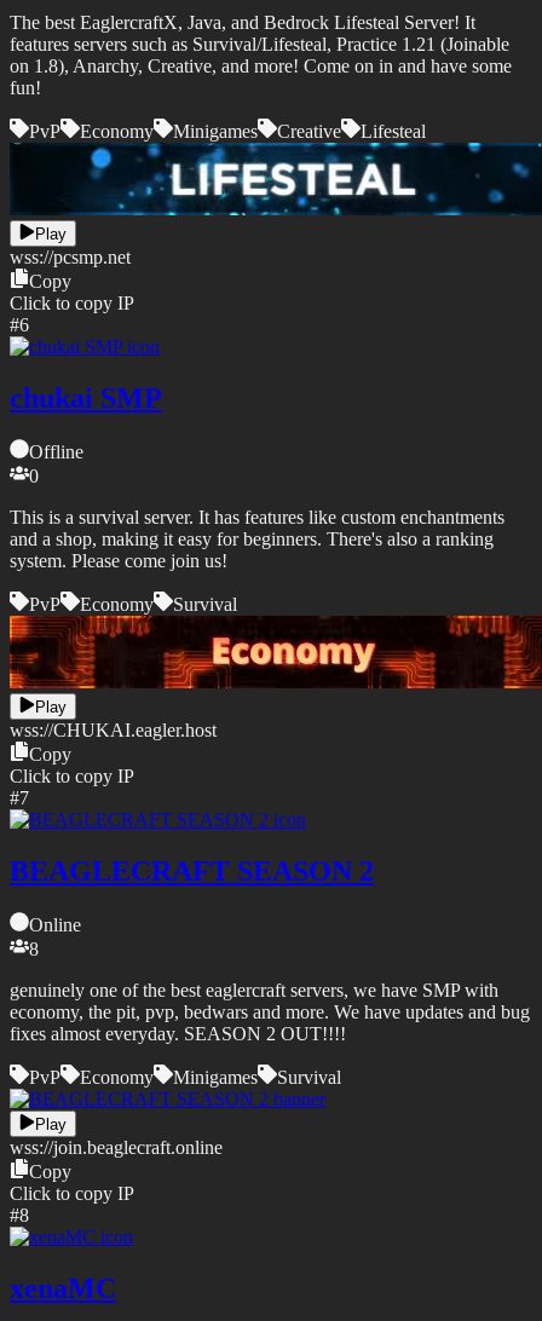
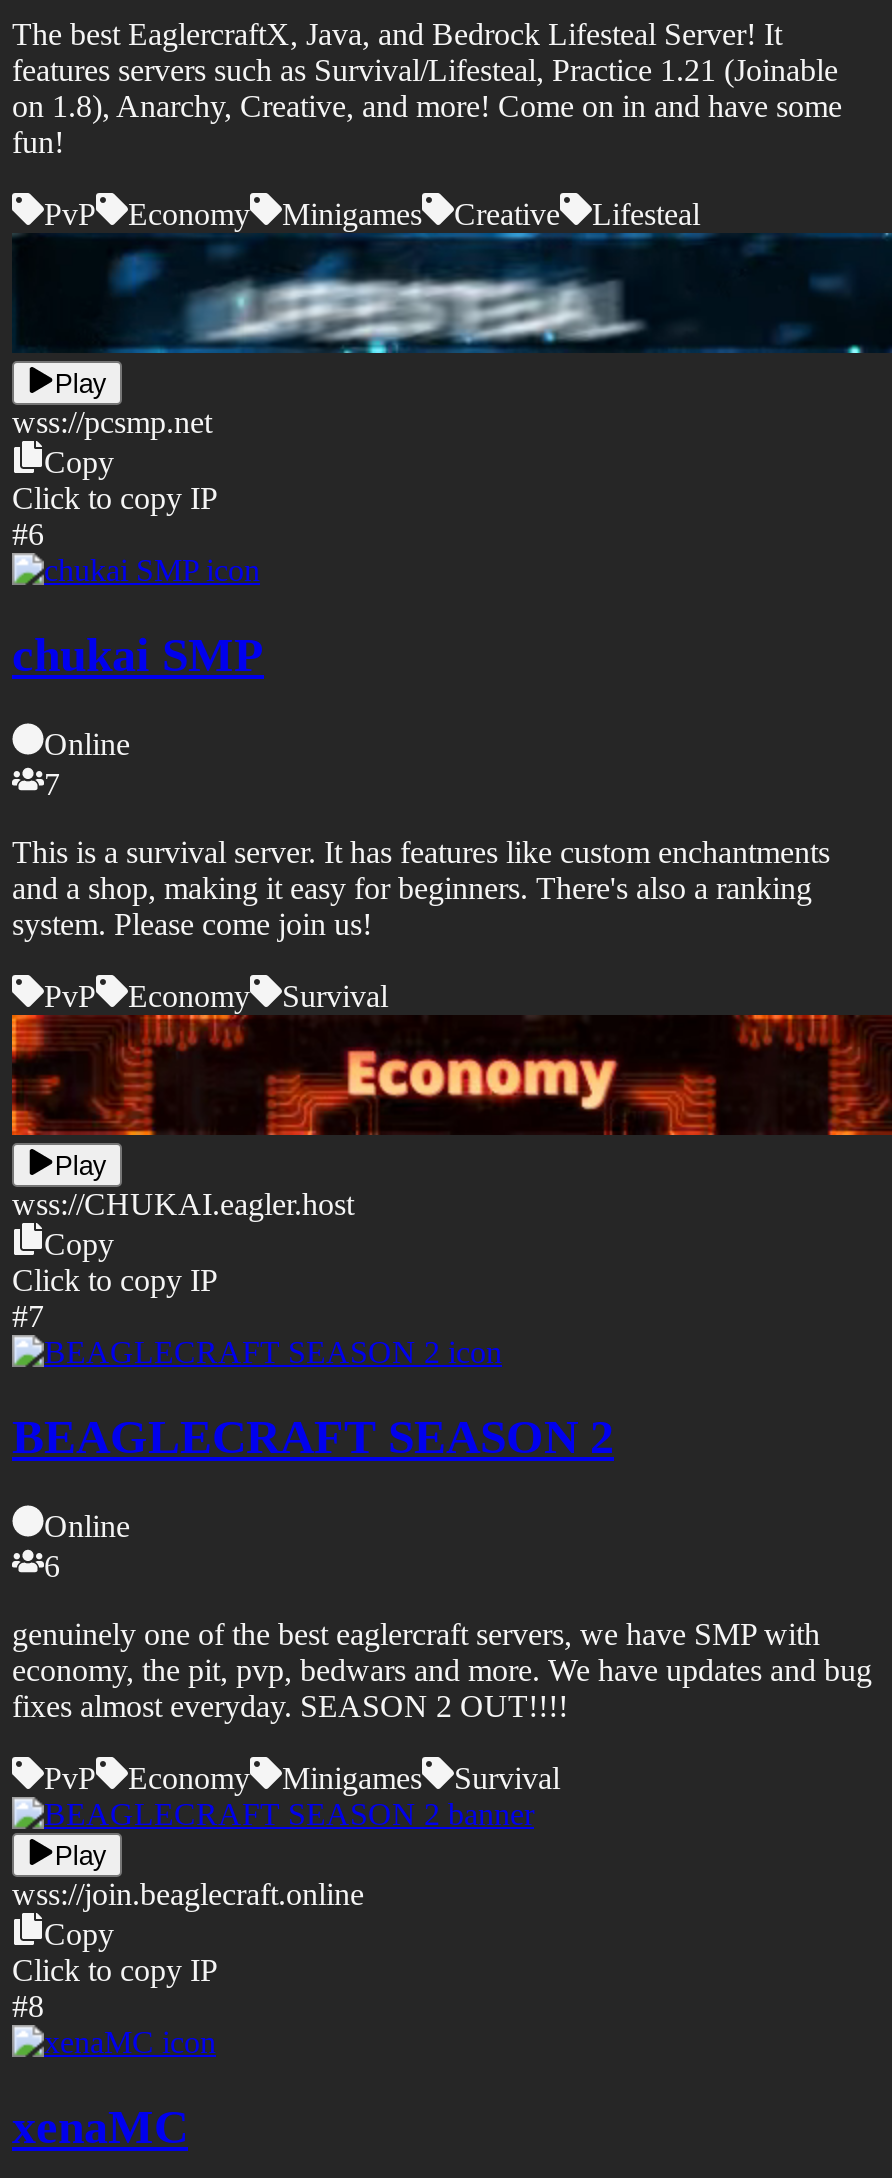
- [image]
+ [image]

- Offline
- 0
+ Online
+ 7

- 8
+ 6
